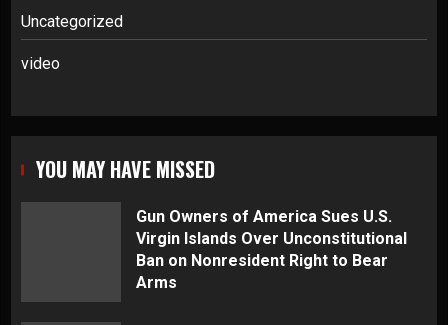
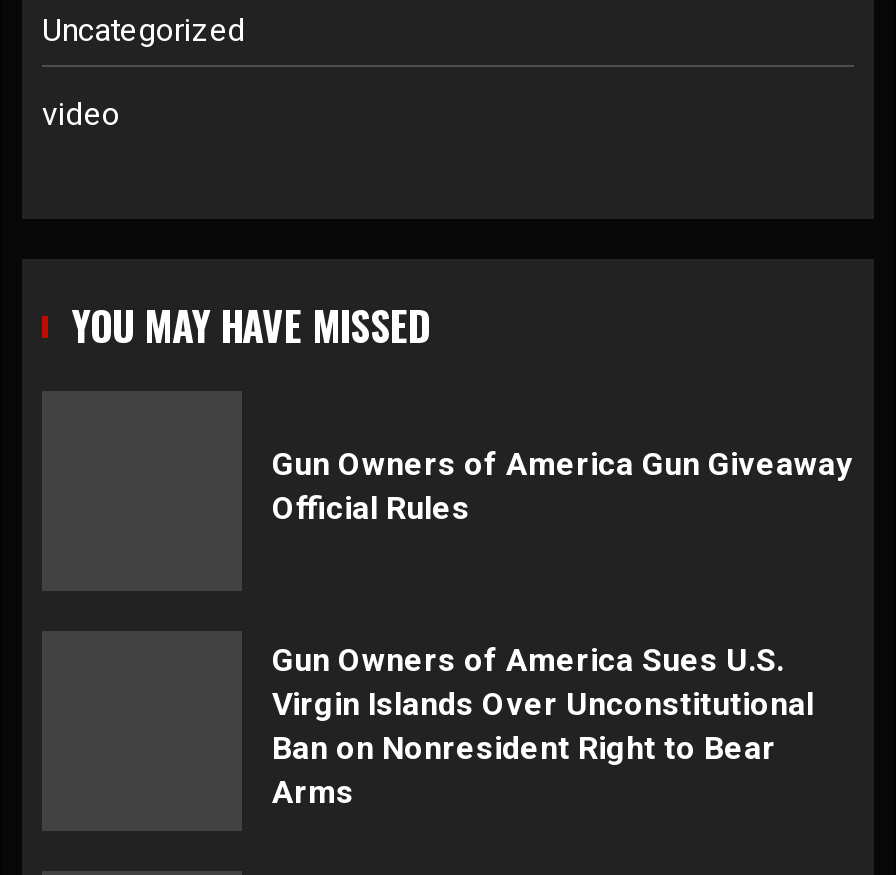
+ Gun Owners of America Gun Giveaway
+ Official Rules
